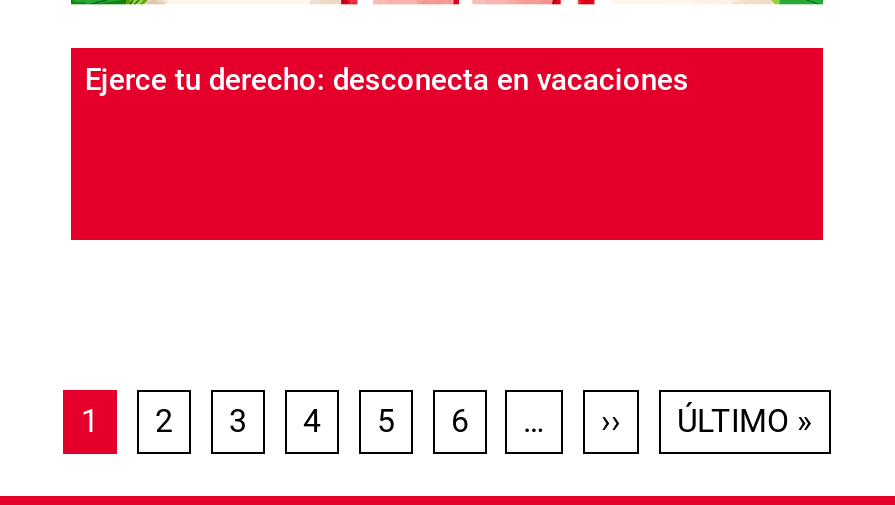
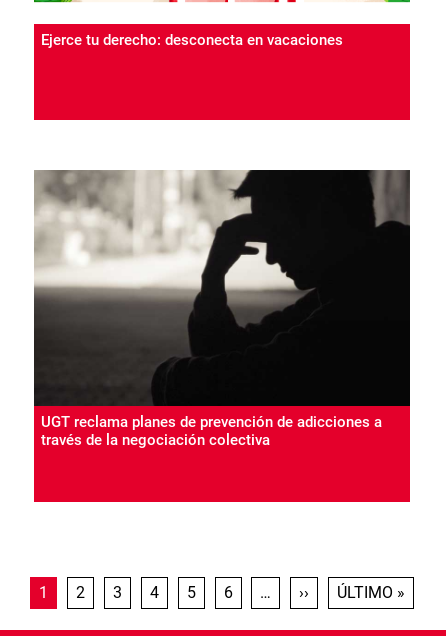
+ [image]
+ UGT reclama planes de prevención de adicciones a
+ través de la negociación colectiva
